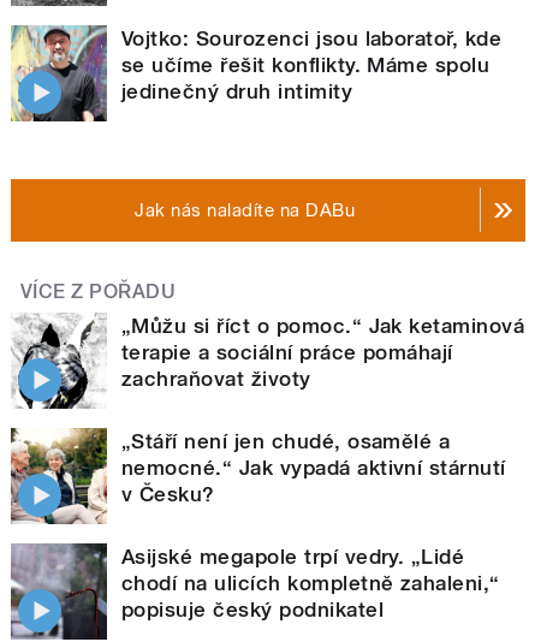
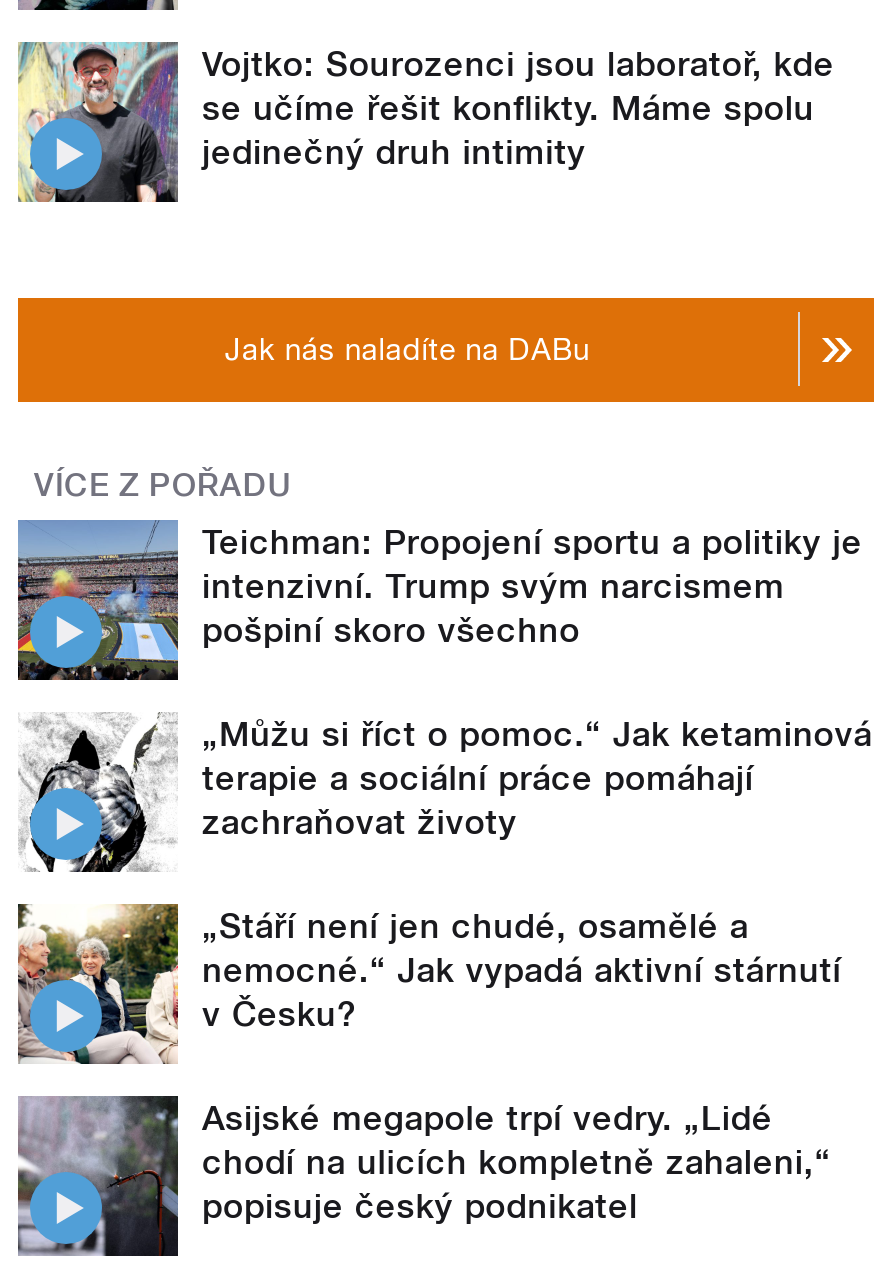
+ [image]
+ Teichman: Propojení sportu a politiky je
+ intenzivní. Trump svým narcismem
+ pošpiní skoro všechno
